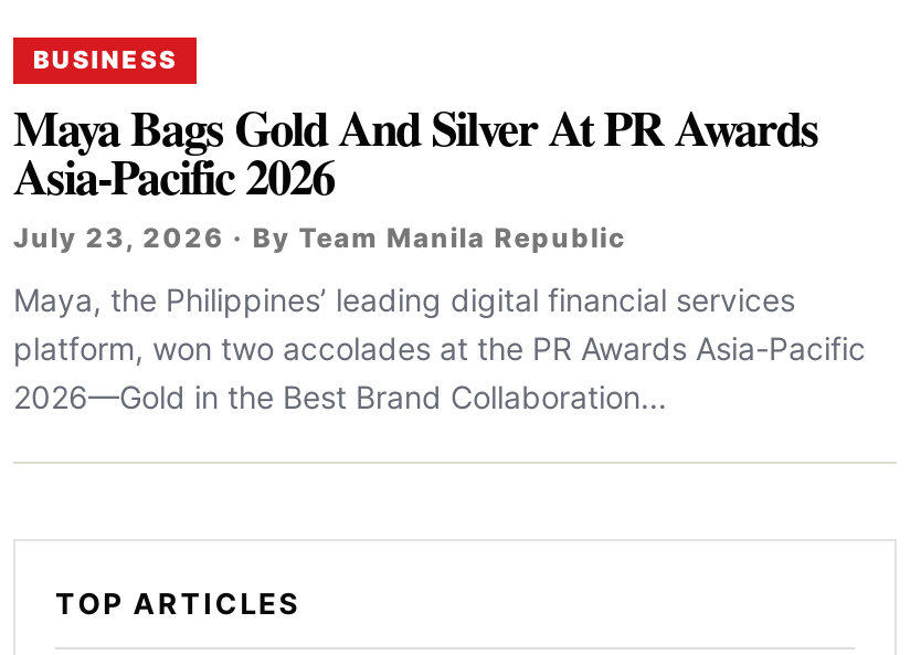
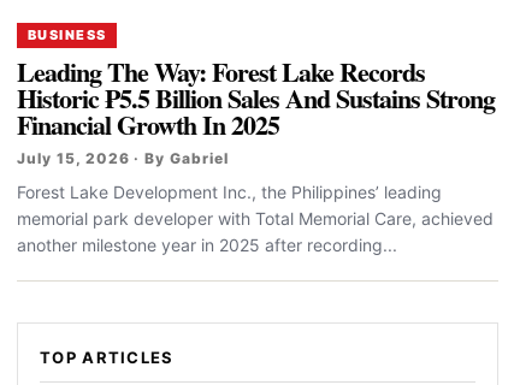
- Maya Bags Gold And Silver At PR Awards
- Asia-Pacific 2026
- July 23, 2026 · By Team Manila Republic
+ Leading The Way: Forest Lake Records
+ Historic ₱5.5 Billion Sales And Sustains Strong
+ Financial Growth In 2025
+ July 15, 2026 · By Gabriel

- Maya, the Philippines’ leading digital financial services
- platform, won two accolades at the PR Awards Asia-Pacific
- 2026—Gold in the Best Brand Collaboration...
+ Forest Lake Development Inc., the Philippines’ leading
+ memorial park developer with Total Memorial Care, achieved
+ another milestone year in 2025 after recording...
